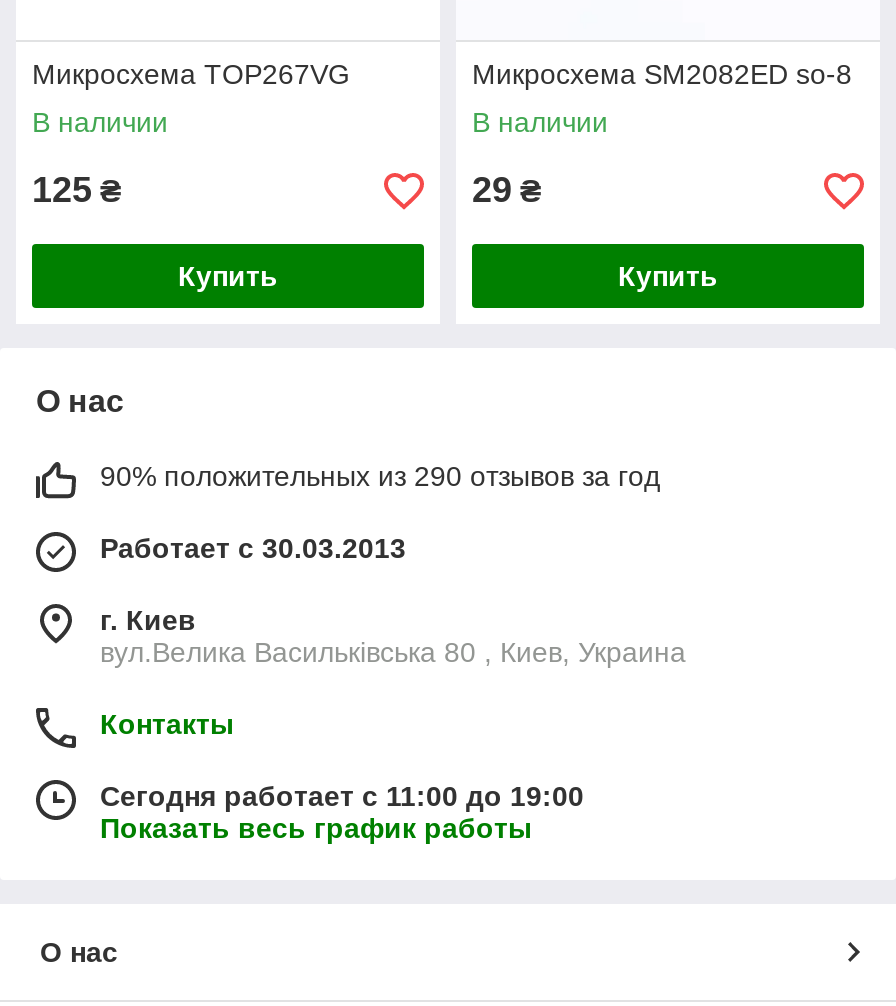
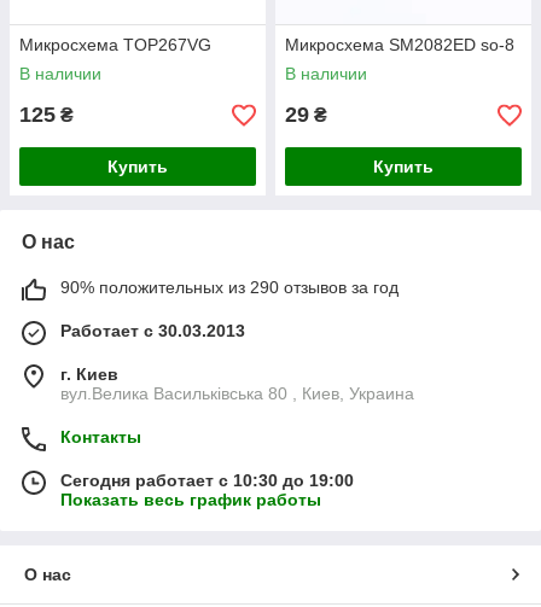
- Сегодня работает с 11:00 до 19:00
+ Сегодня работает с 10:30 до 19:00
